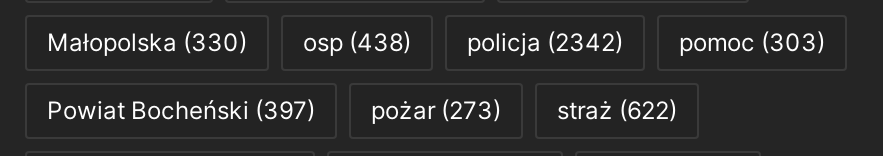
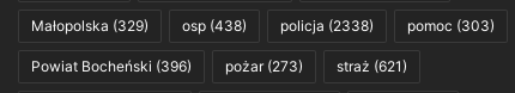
- Małopolska (330)
+ Małopolska (329)

- policja (2342)
+ policja (2338)

- Powiat Bocheński (397)
+ Powiat Bocheński (396)

- straż (622)
+ straż (621)
